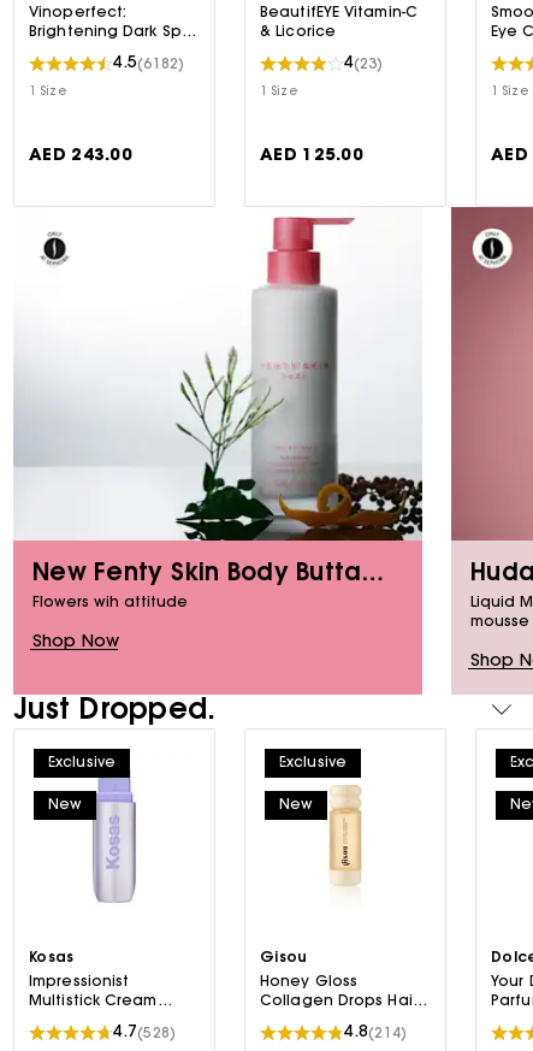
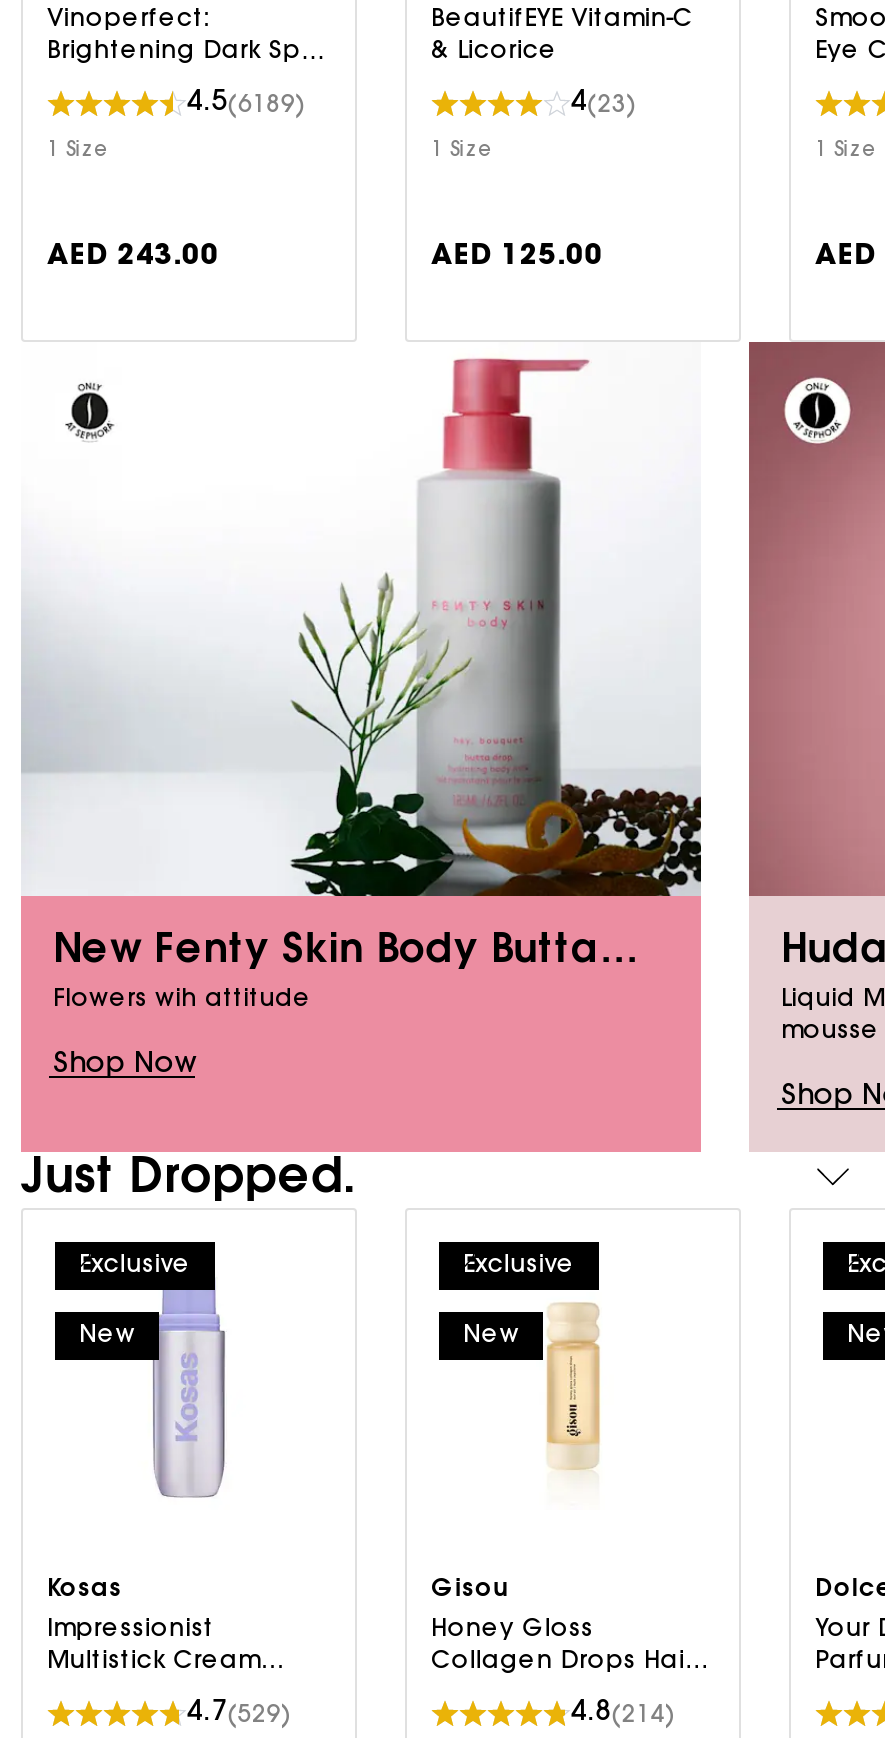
- 4.5(6182)
+ 4.5(6189)

- 4.7(528)
+ 4.7(529)
